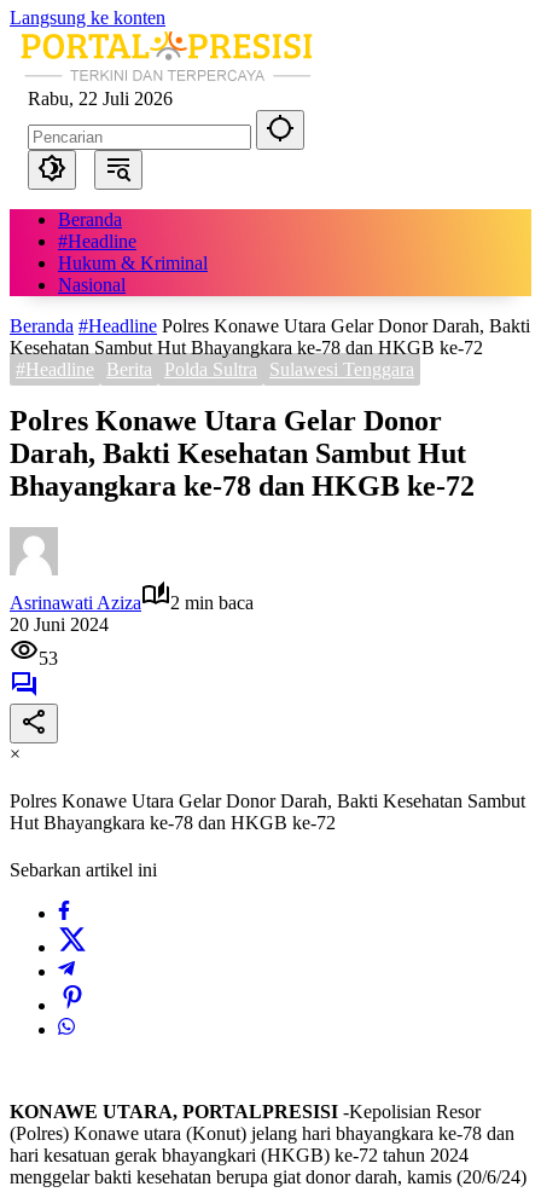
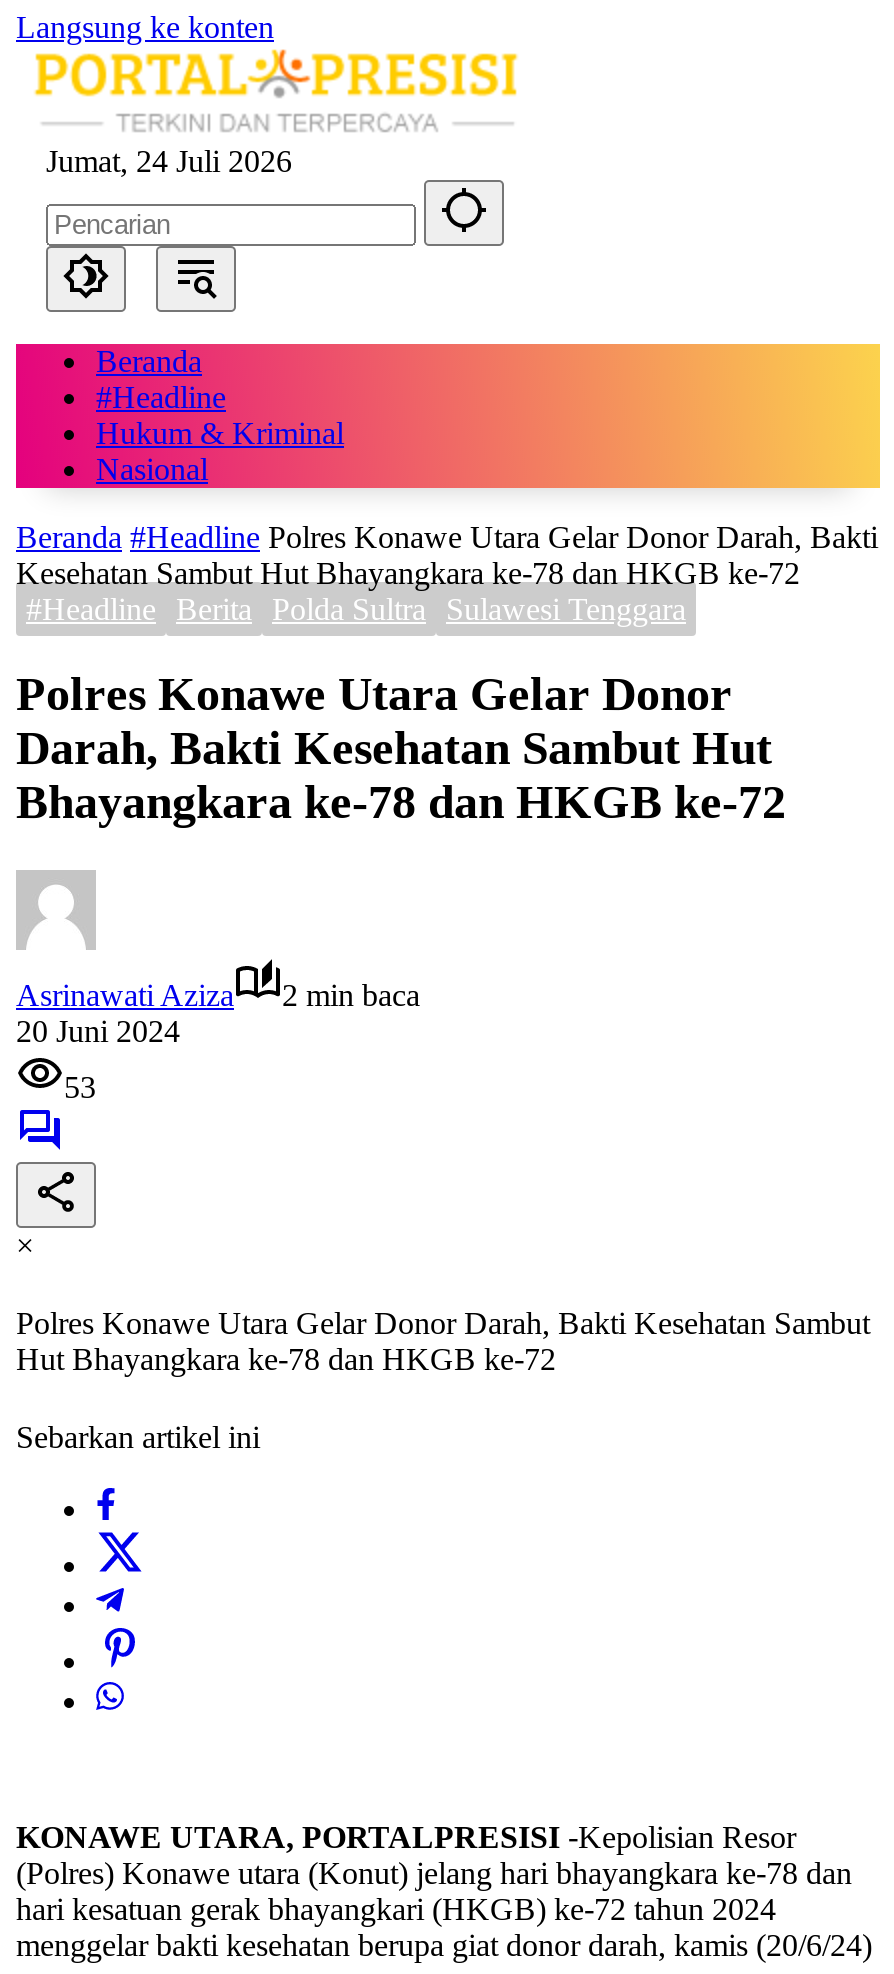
- Rabu, 22 Juli 2026
+ Jumat, 24 Juli 2026
